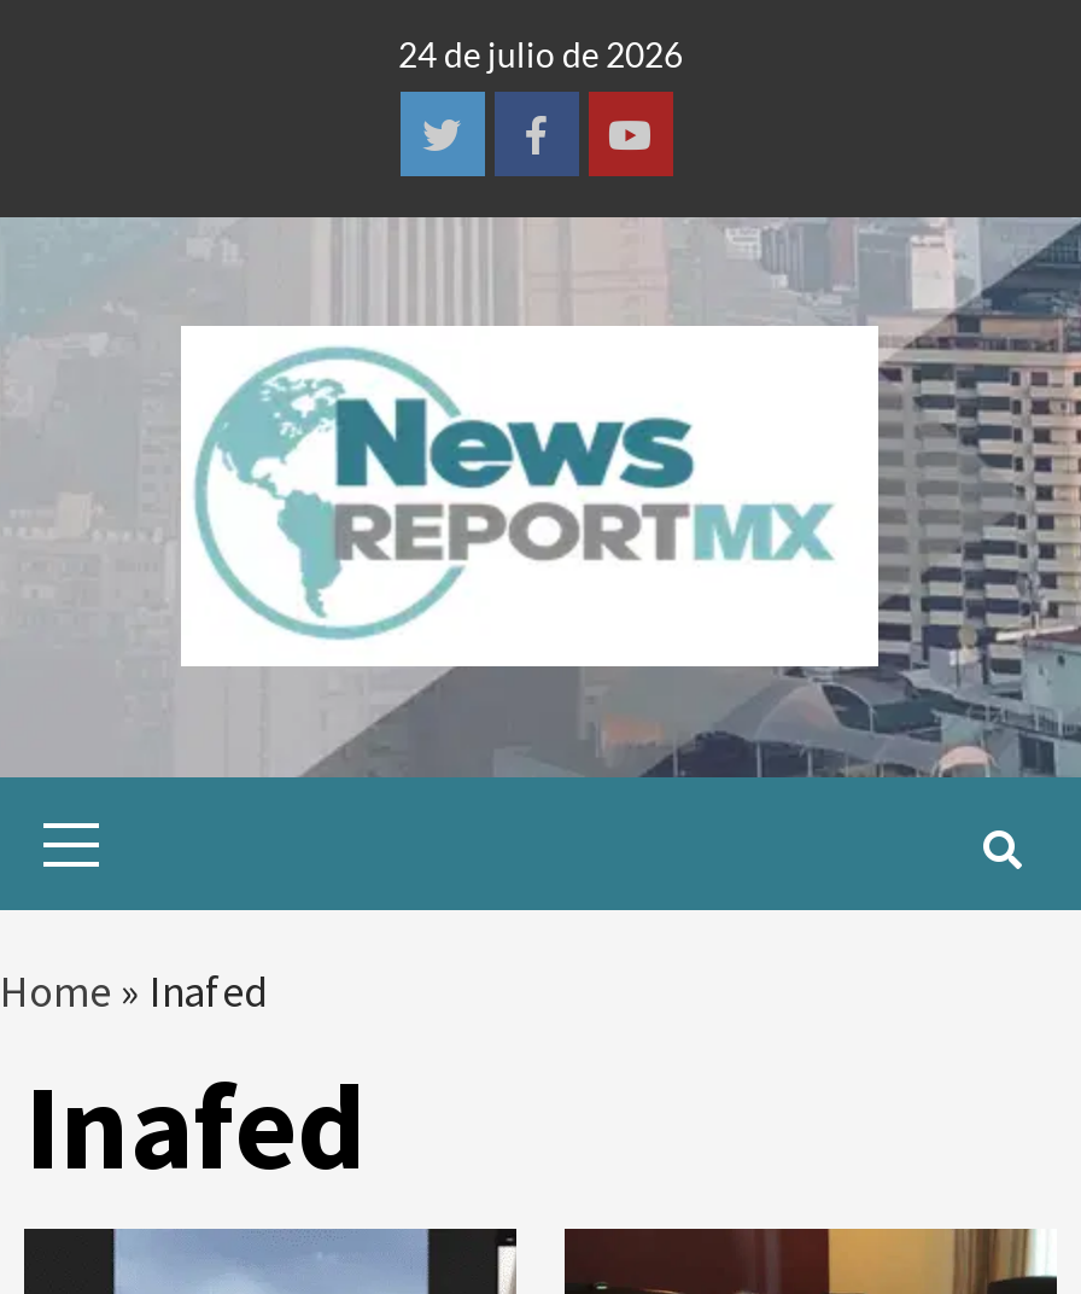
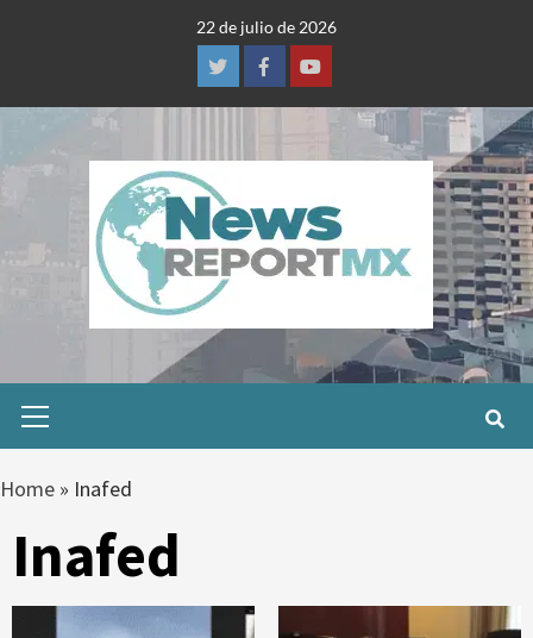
- 24 de julio de 2026
+ 22 de julio de 2026
